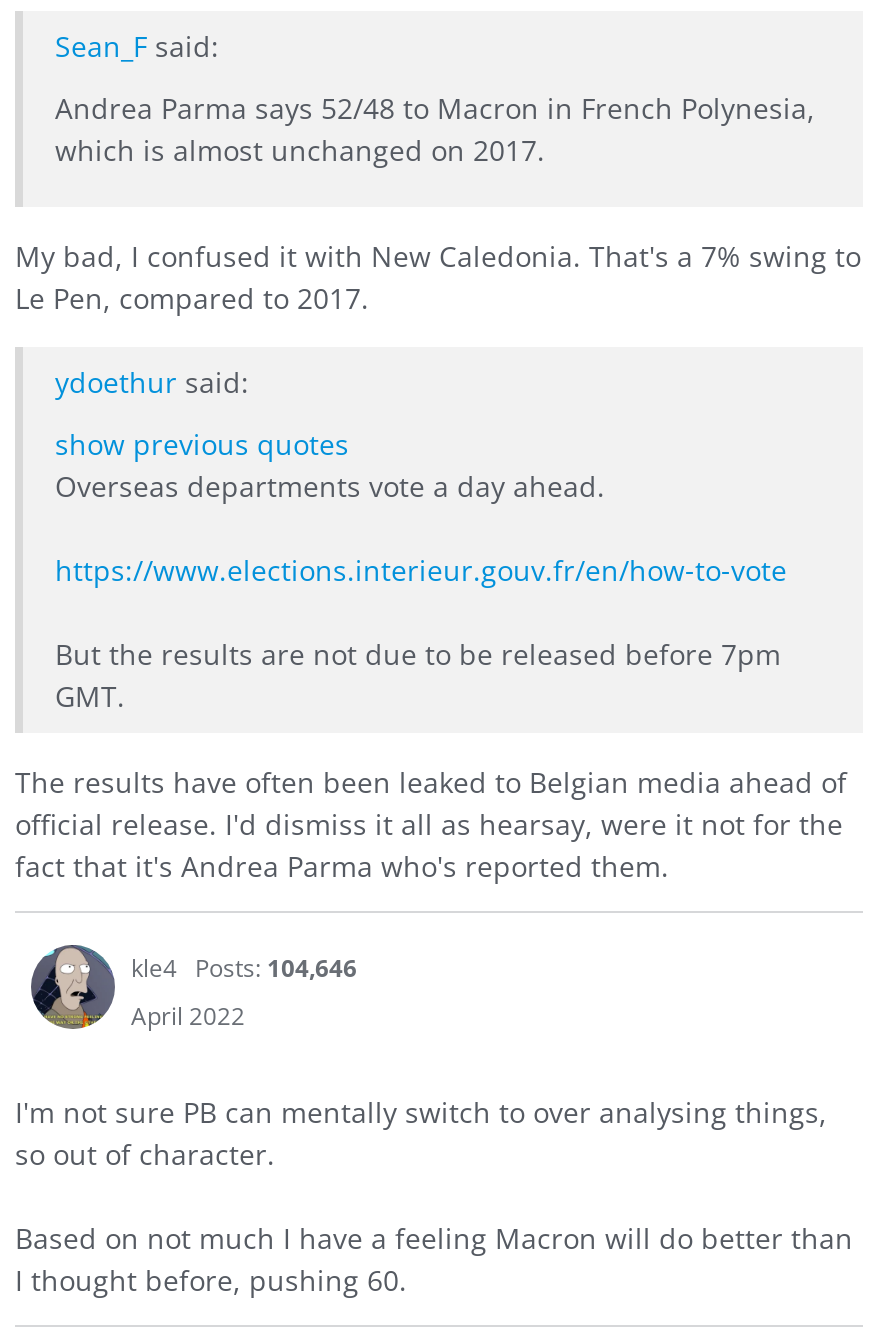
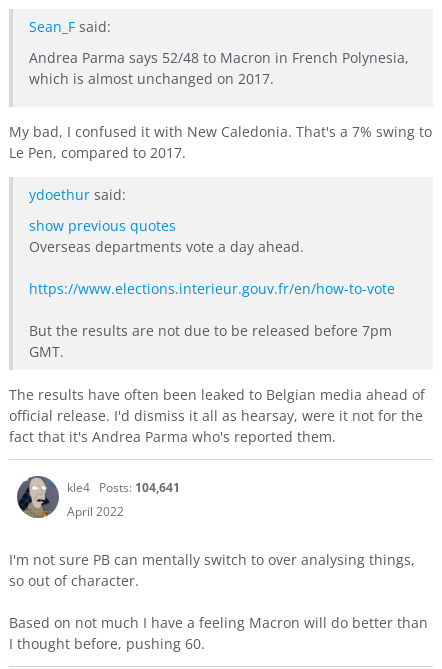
- kle4 Posts: 104,646
+ kle4 Posts: 104,641
